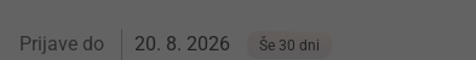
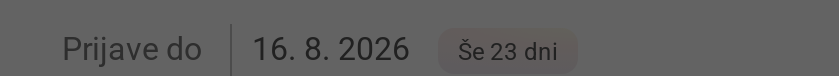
- 20. 8. 2026
+ 16. 8. 2026

- Še 30 dni
+ Še 23 dni
